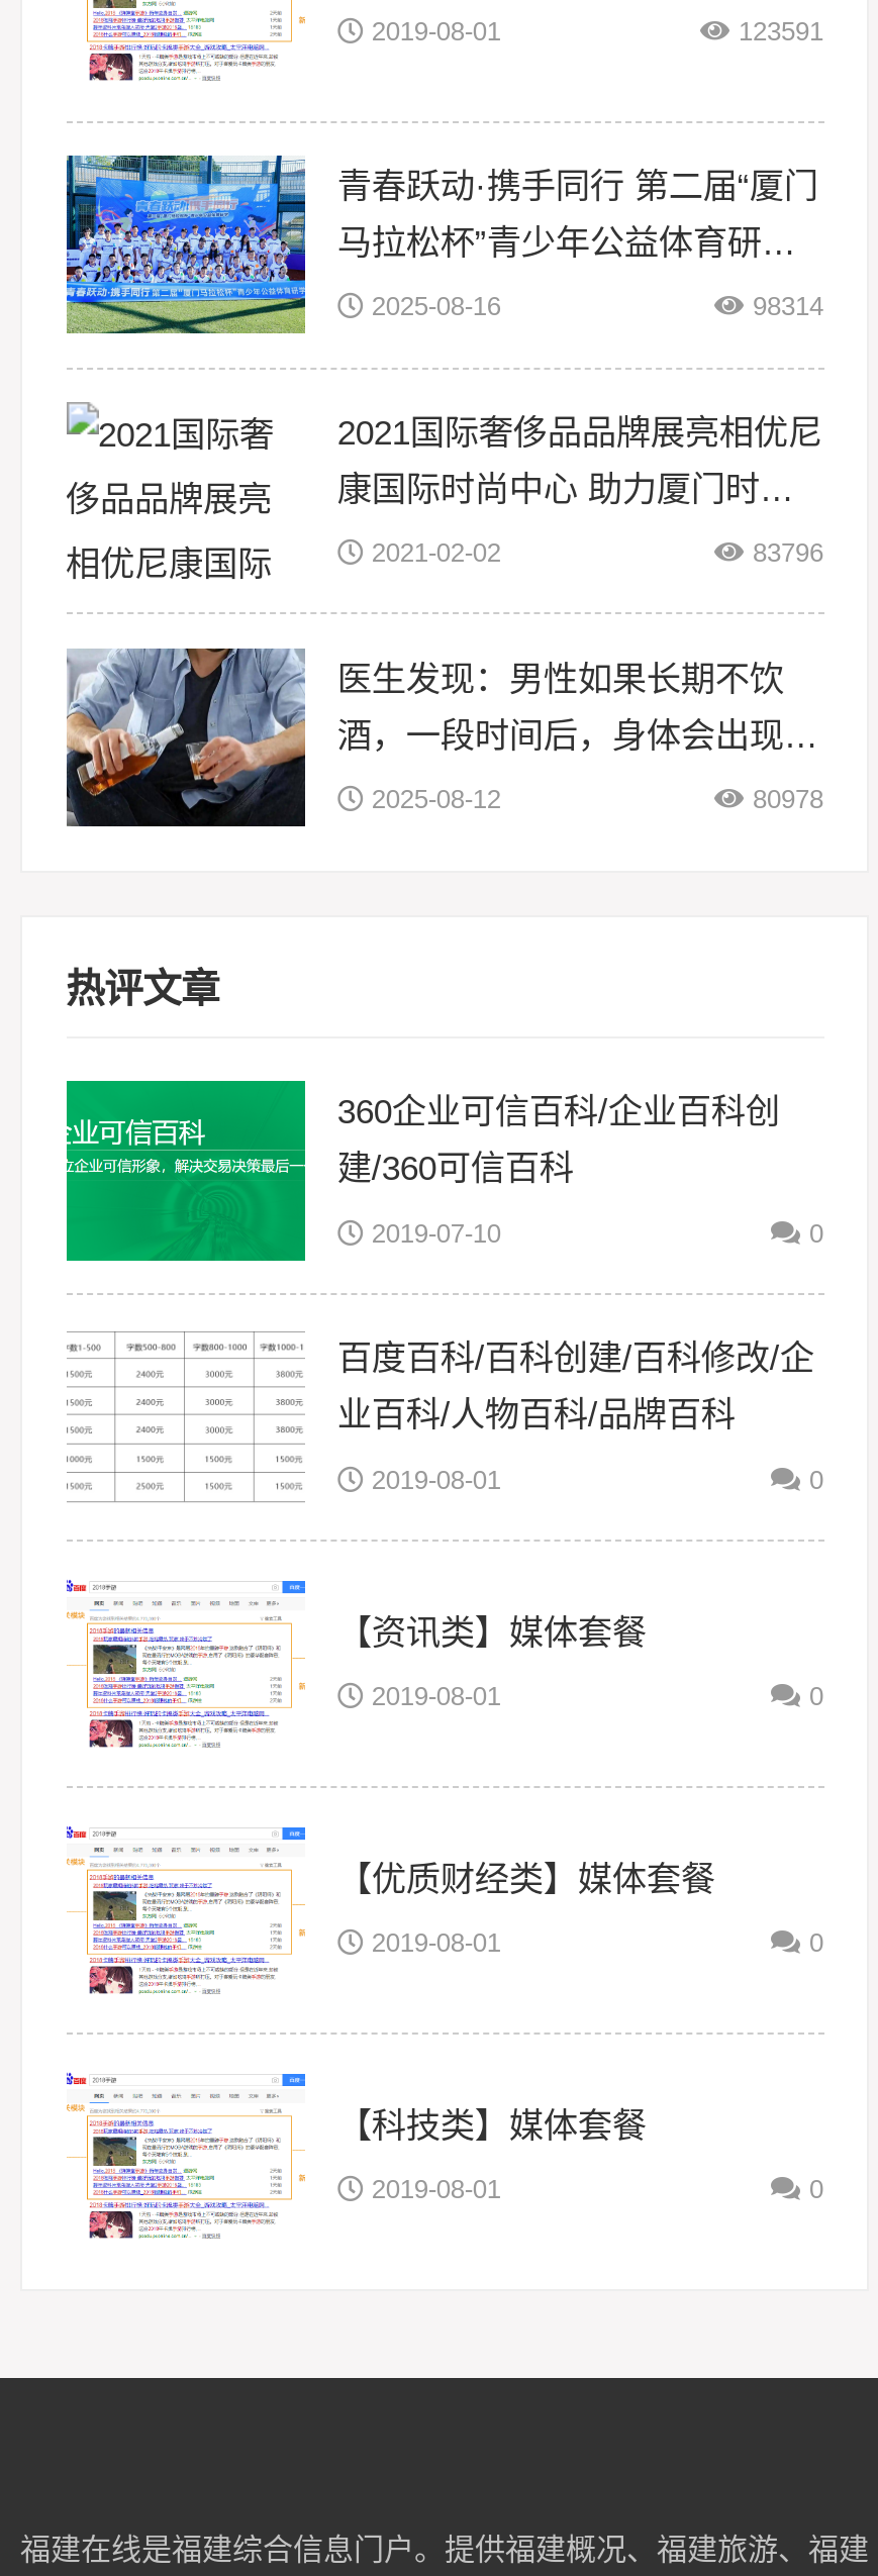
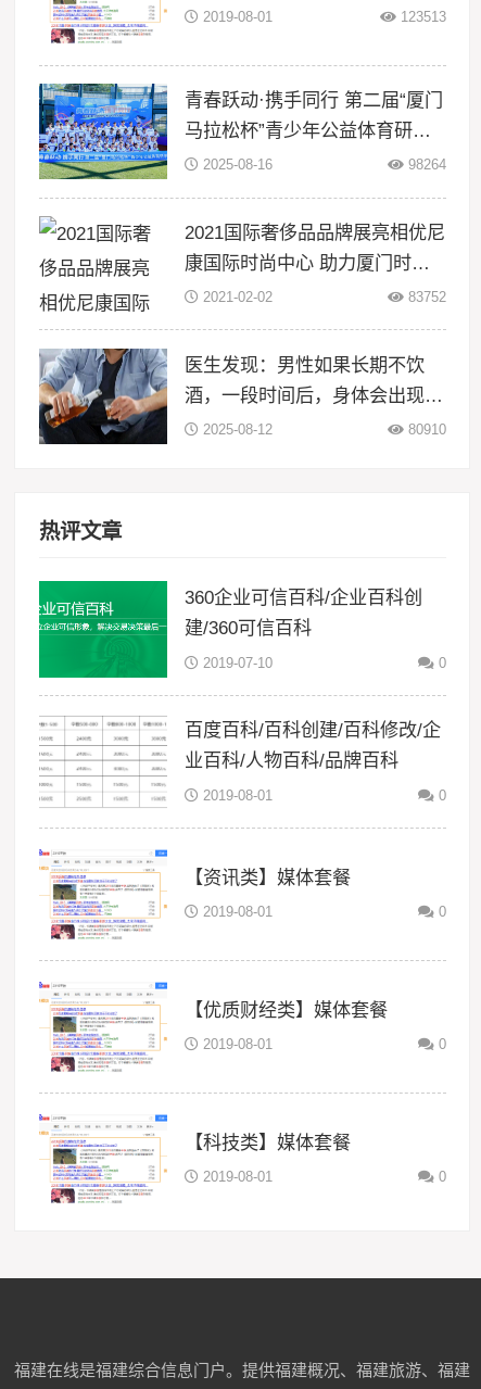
- 123591
+ 123513

- 98314
+ 98264

- 83796
+ 83752

- 80978
+ 80910
